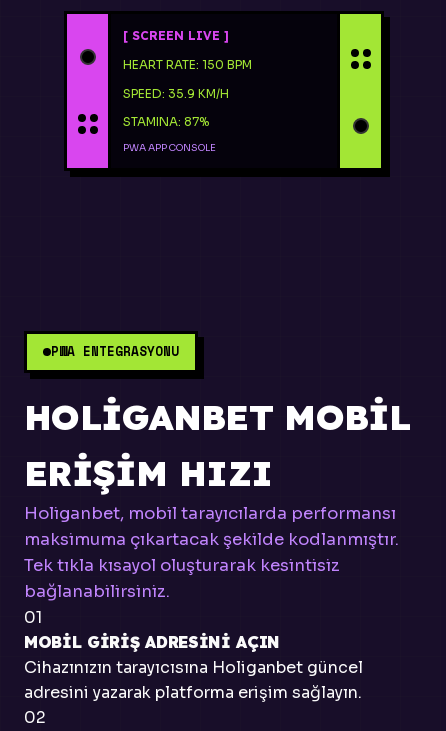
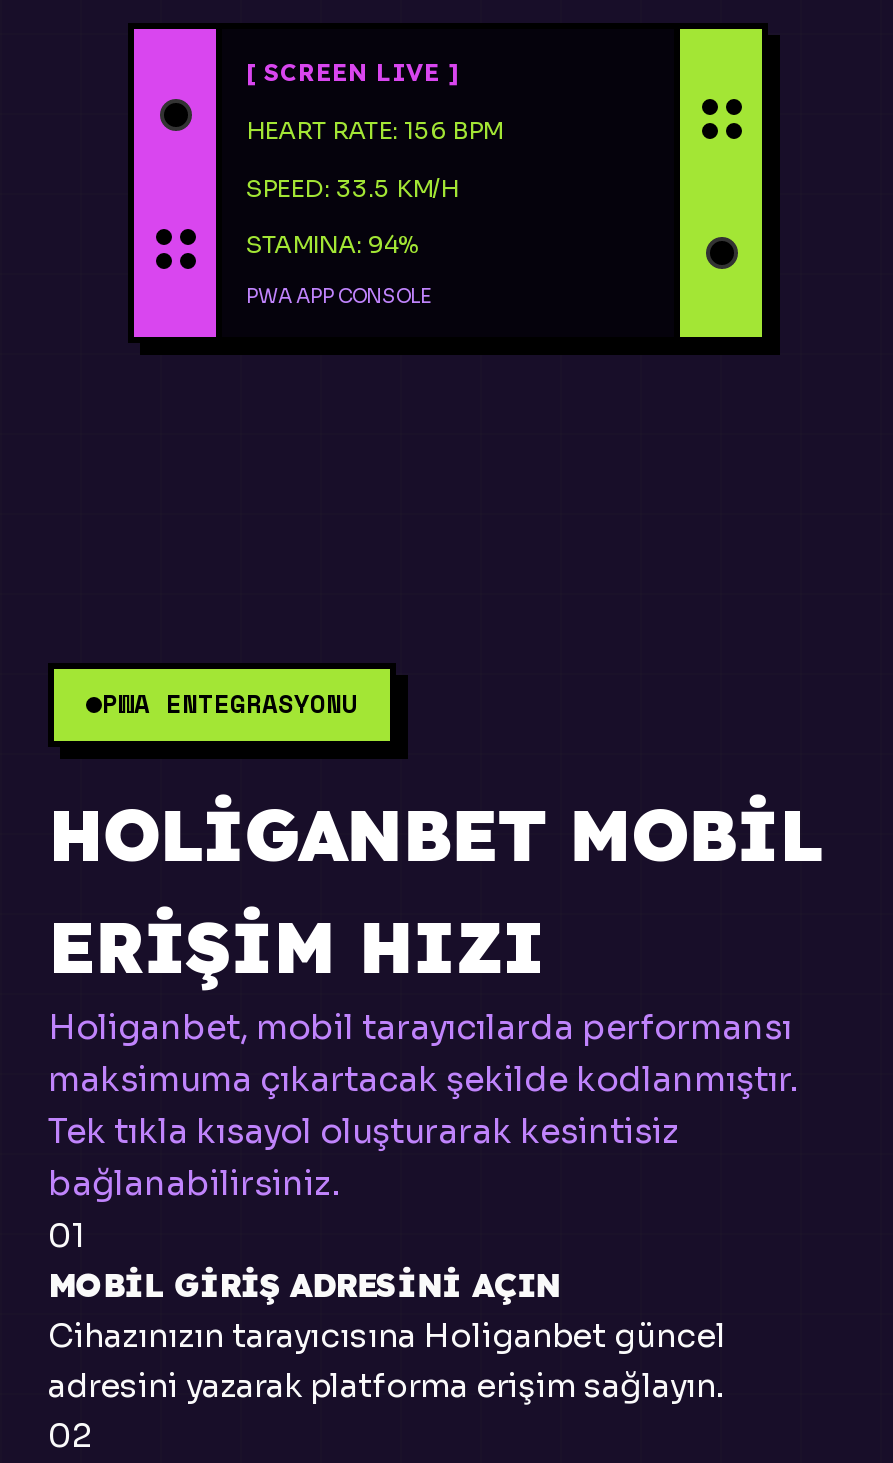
- HEART RATE: 150 BPM
+ HEART RATE: 156 BPM

- SPEED: 35.9 KM/H
+ SPEED: 33.5 KM/H

- STAMINA: 87%
+ STAMINA: 94%
